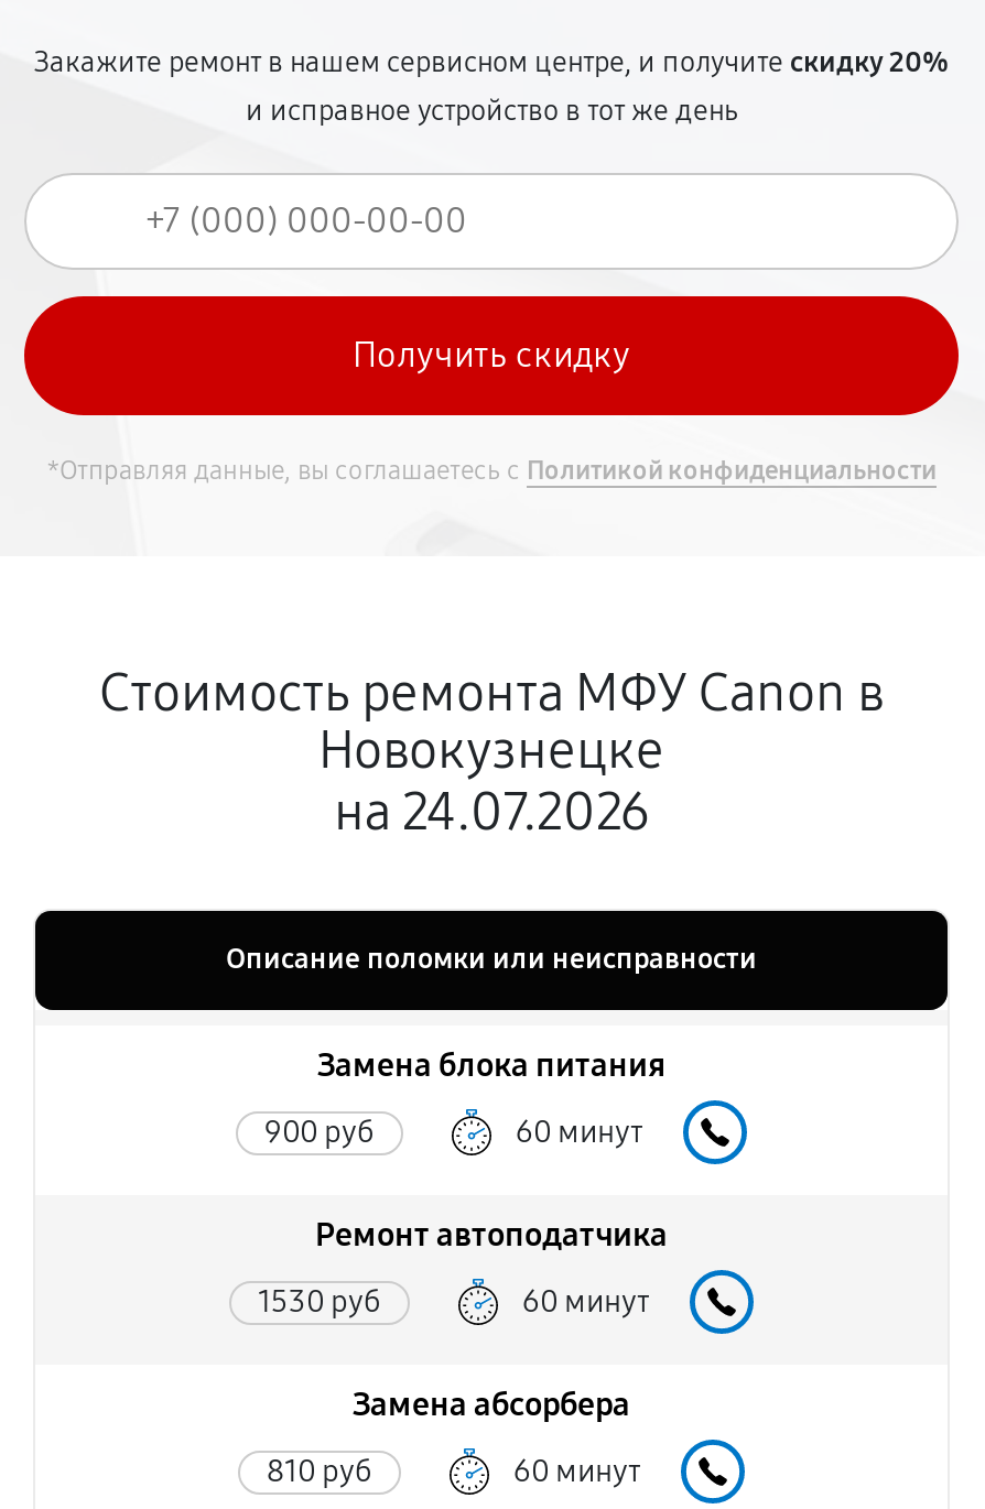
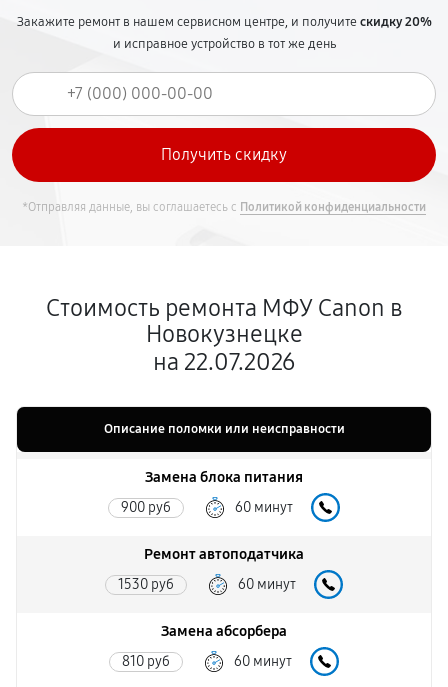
- на 24.07.2026
+ на 22.07.2026
